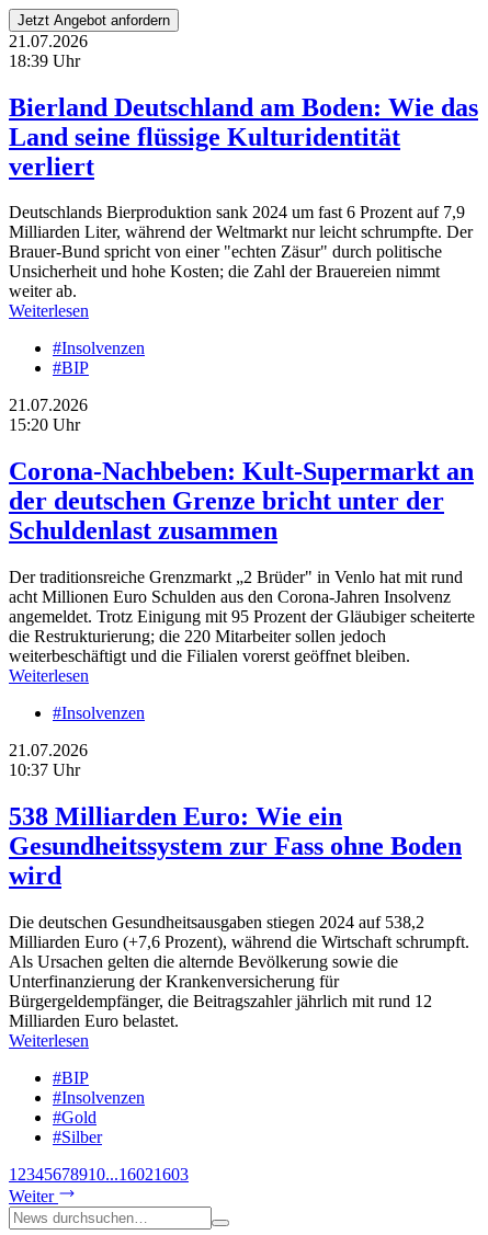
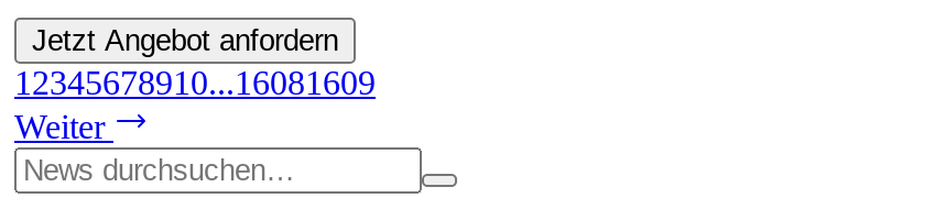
- 21.07.2026
- 18:39 Uhr
- Bierland Deutschland am Boden: Wie das
- Land seine flüssige Kulturidentität
- verliert
- Deutschlands Bierproduktion sank 2024 um fast 6 Prozent auf 7,9
- Milliarden Liter, während der Weltmarkt nur leicht schrumpfte. Der
- Brauer-Bund spricht von einer "echten Zäsur" durch politische
- Unsicherheit und hohe Kosten; die Zahl der Brauereien nimmt
- weiter ab.
- Weiterlesen
- #Insolvenzen
- #BIP
- 21.07.2026
- 15:20 Uhr
- Corona-Nachbeben: Kult-Supermarkt an
- der deutschen Grenze bricht unter der
- Schuldenlast zusammen
- Der traditionsreiche Grenzmarkt „2 Brüder" in Venlo hat mit rund
- acht Millionen Euro Schulden aus den Corona-Jahren Insolvenz
- angemeldet. Trotz Einigung mit 95 Prozent der Gläubiger scheiterte
- die Restrukturierung; die 220 Mitarbeiter sollen jedoch
- weiterbeschäftigt und die Filialen vorerst geöffnet bleiben.
- Weiterlesen
- #Insolvenzen
- 21.07.2026
- 10:37 Uhr
- 538 Milliarden Euro: Wie ein
- Gesundheitssystem zur Fass ohne Boden
- wird
- Die deutschen Gesundheitsausgaben stiegen 2024 auf 538,2
- Milliarden Euro (+7,6 Prozent), während die Wirtschaft schrumpft.
- Als Ursachen gelten die alternde Bevölkerung sowie die
- Unterfinanzierung der Krankenversicherung für
- Bürgergeldempfänger, die Beitragszahler jährlich mit rund 12
- Milliarden Euro belastet.
- Weiterlesen
- #BIP
- #Insolvenzen
- #Gold
- #Silber
- 123456789 10... 1602 1603
+ 12345678910...16081609
